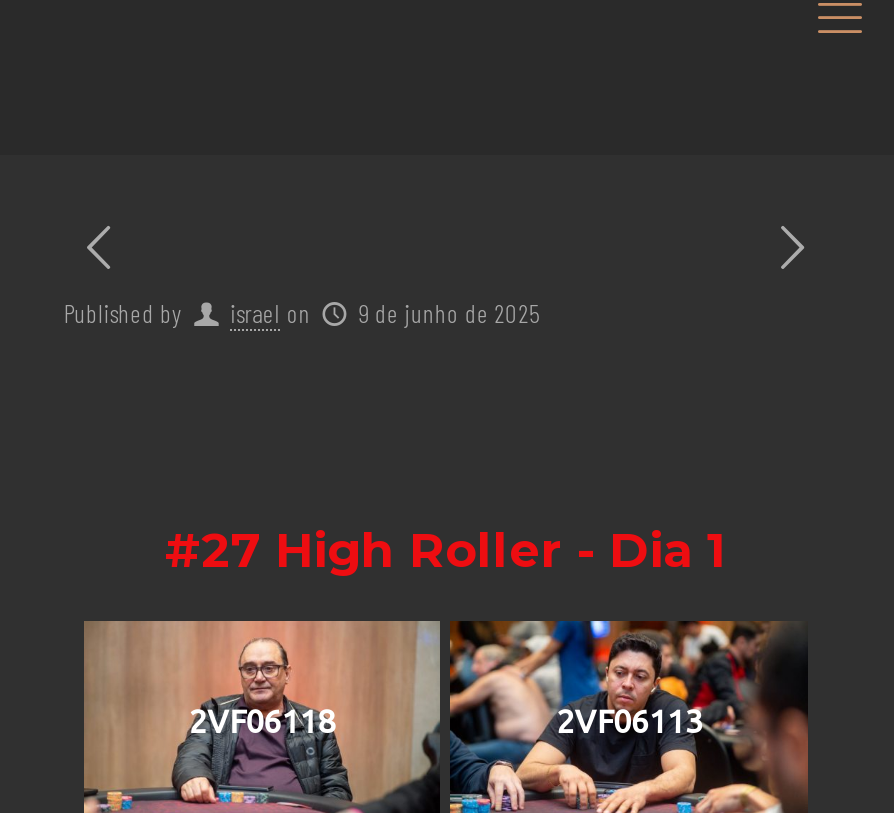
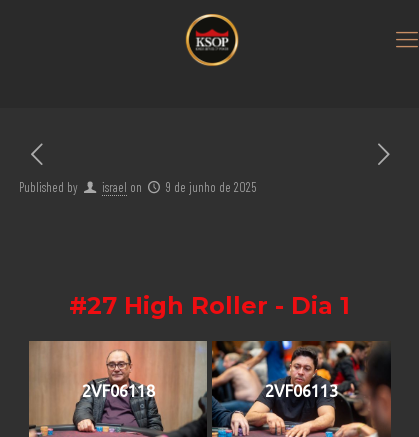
+ [image]
